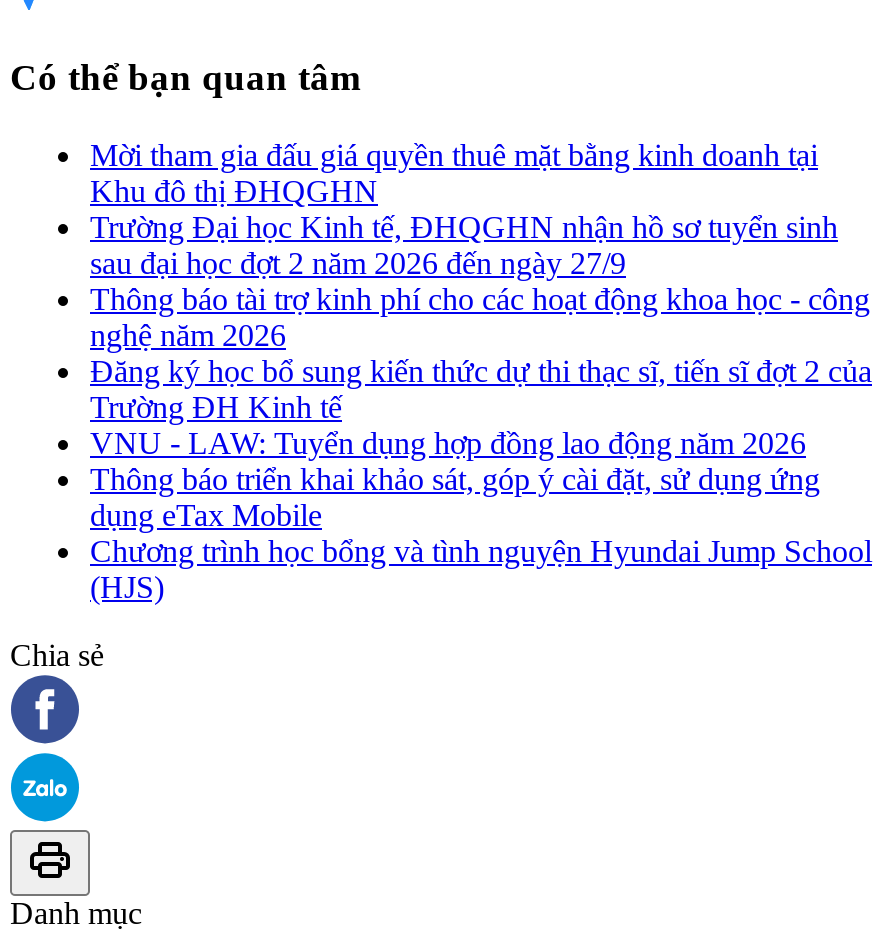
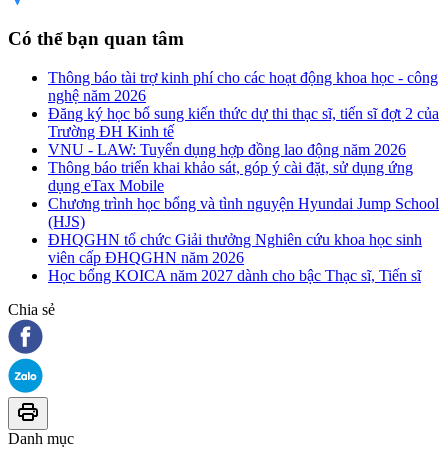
- Mời tham gia đấu giá quyền thuê mặt bằng kinh doanh tại
- Khu đô thị ĐHQGHN
- Trường Đại học Kinh tế, ĐHQGHN nhận hồ sơ tuyển sinh
- sau đại học đợt 2 năm 2026 đến ngày 27/9

moved up: Thông báo tài trợ kinh phí cho các hoạt động khoa học - công | nghệ năm 2026 | Đăng ký học bổ sung kiến thức dự thi thạc sĩ, tiến sĩ đợt 2 của | ... | Chương trình học bổng và tình nguyện Hyundai Jump School | (HJS)

+ ĐHQGHN tổ chức Giải thưởng Nghiên cứu khoa học sinh
+ viên cấp ĐHQGHN năm 2026
+ Học bổng KOICA năm 2027 dành cho bậc Thạc sĩ, Tiến sĩ
